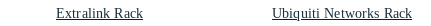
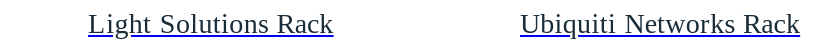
- Extralink Rack
+ Light Solutions Rack
